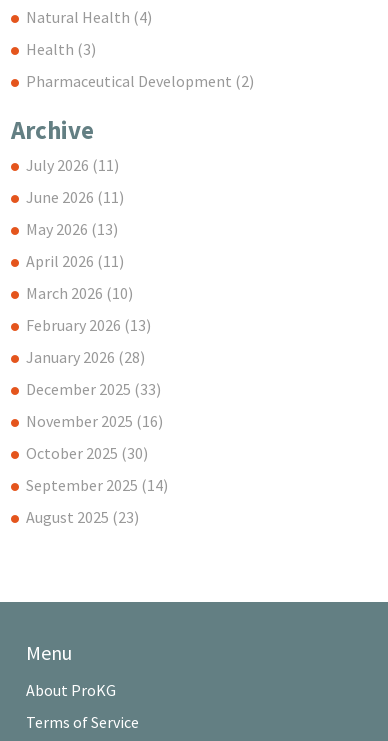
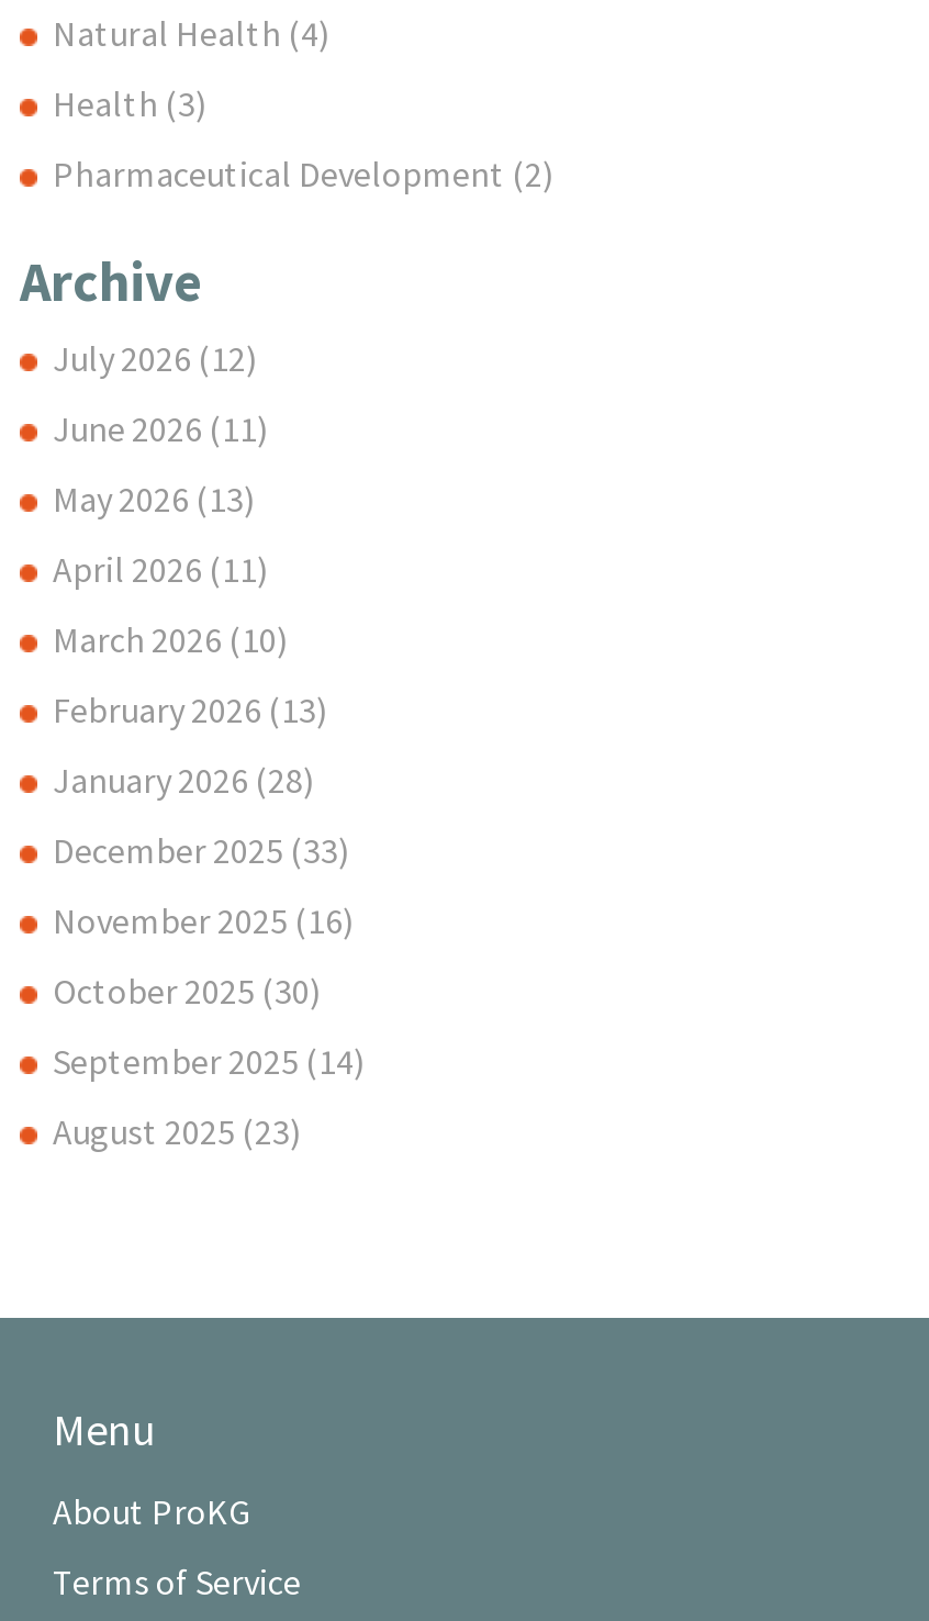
- July 2026 (11)
+ July 2026 (12)
